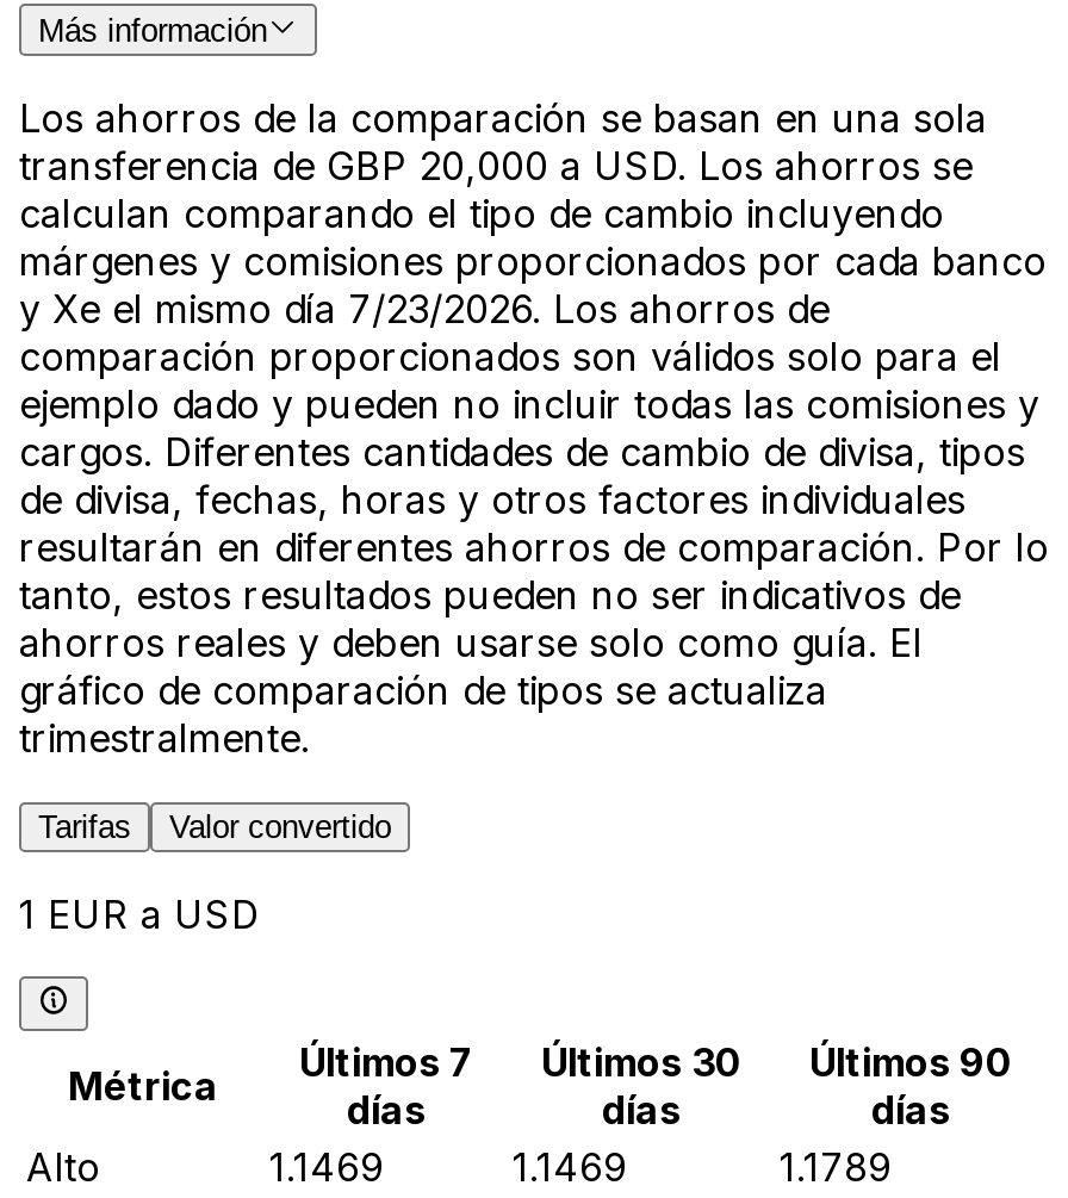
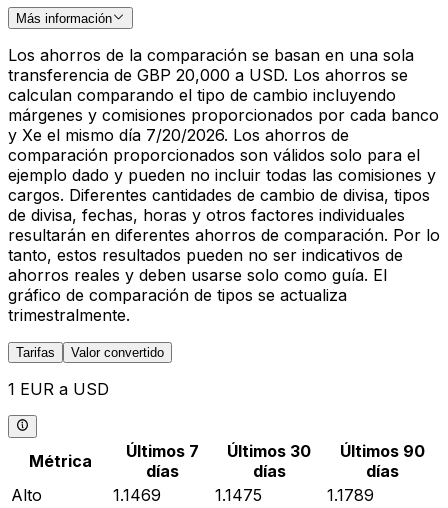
- y Xe el mismo día 7/23/2026. Los ahorros de
+ y Xe el mismo día 7/20/2026. Los ahorros de

- 1.1469
+ 1.1475
